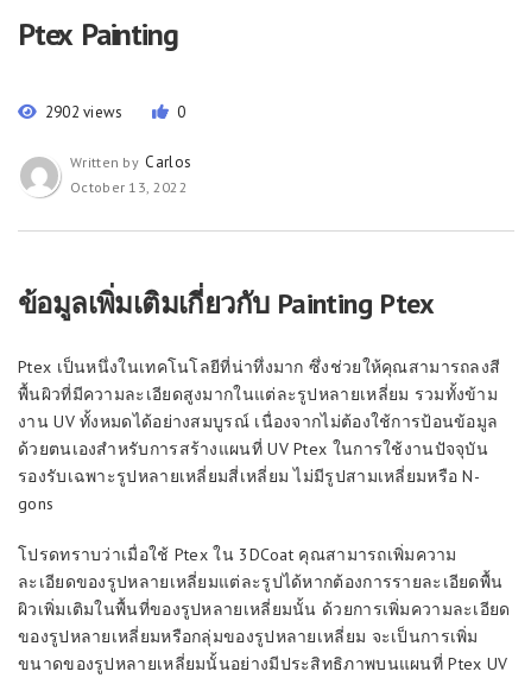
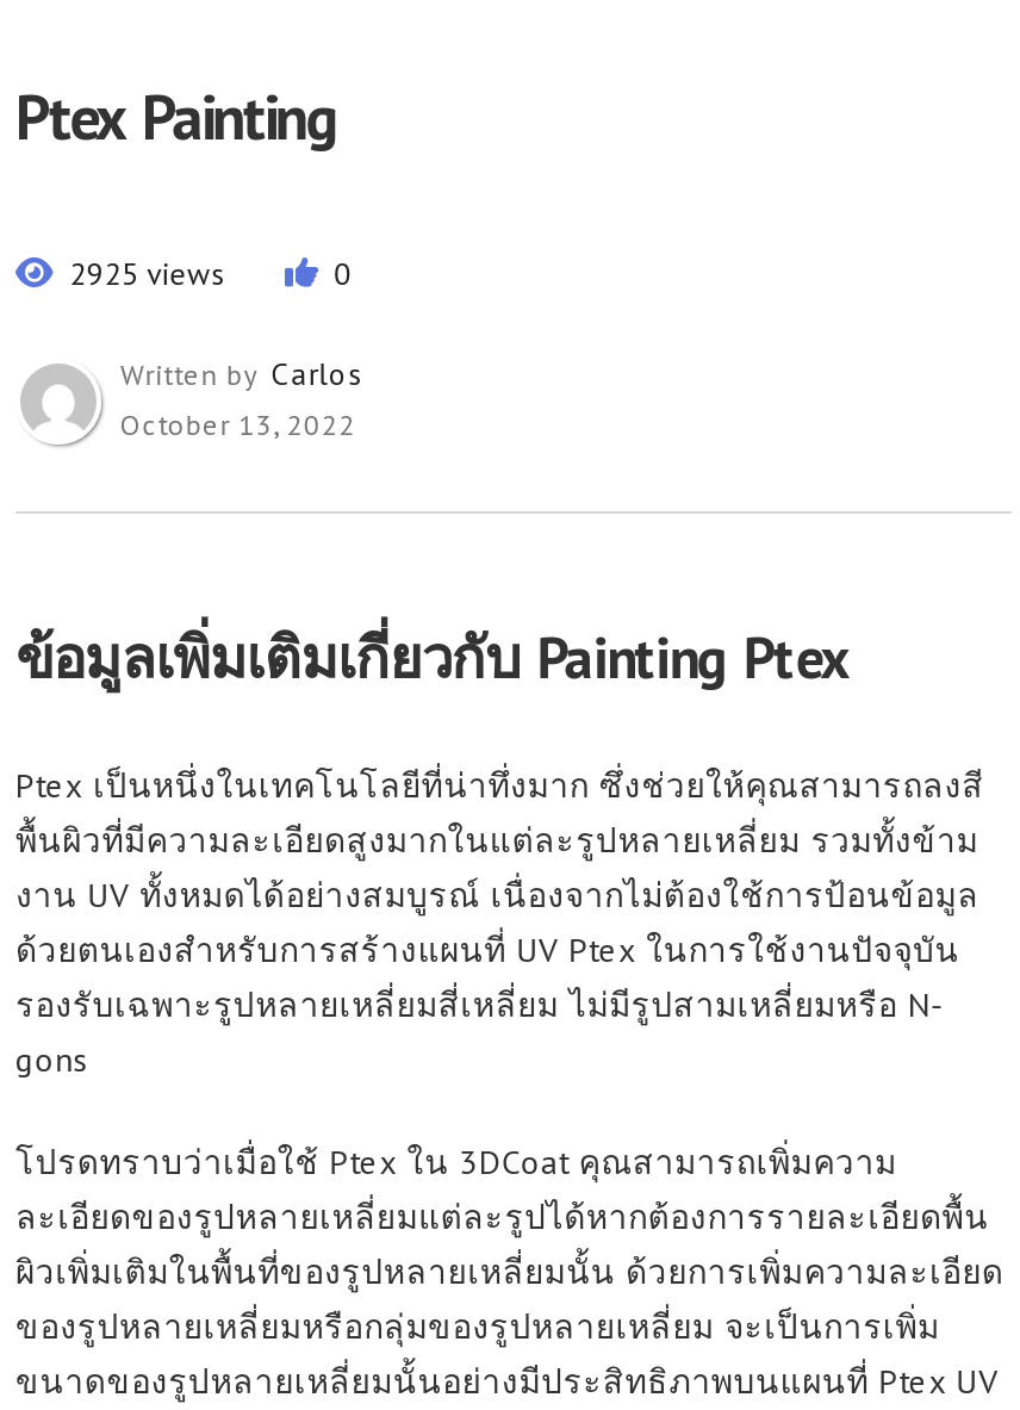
- 2902 views
+ 2925 views
